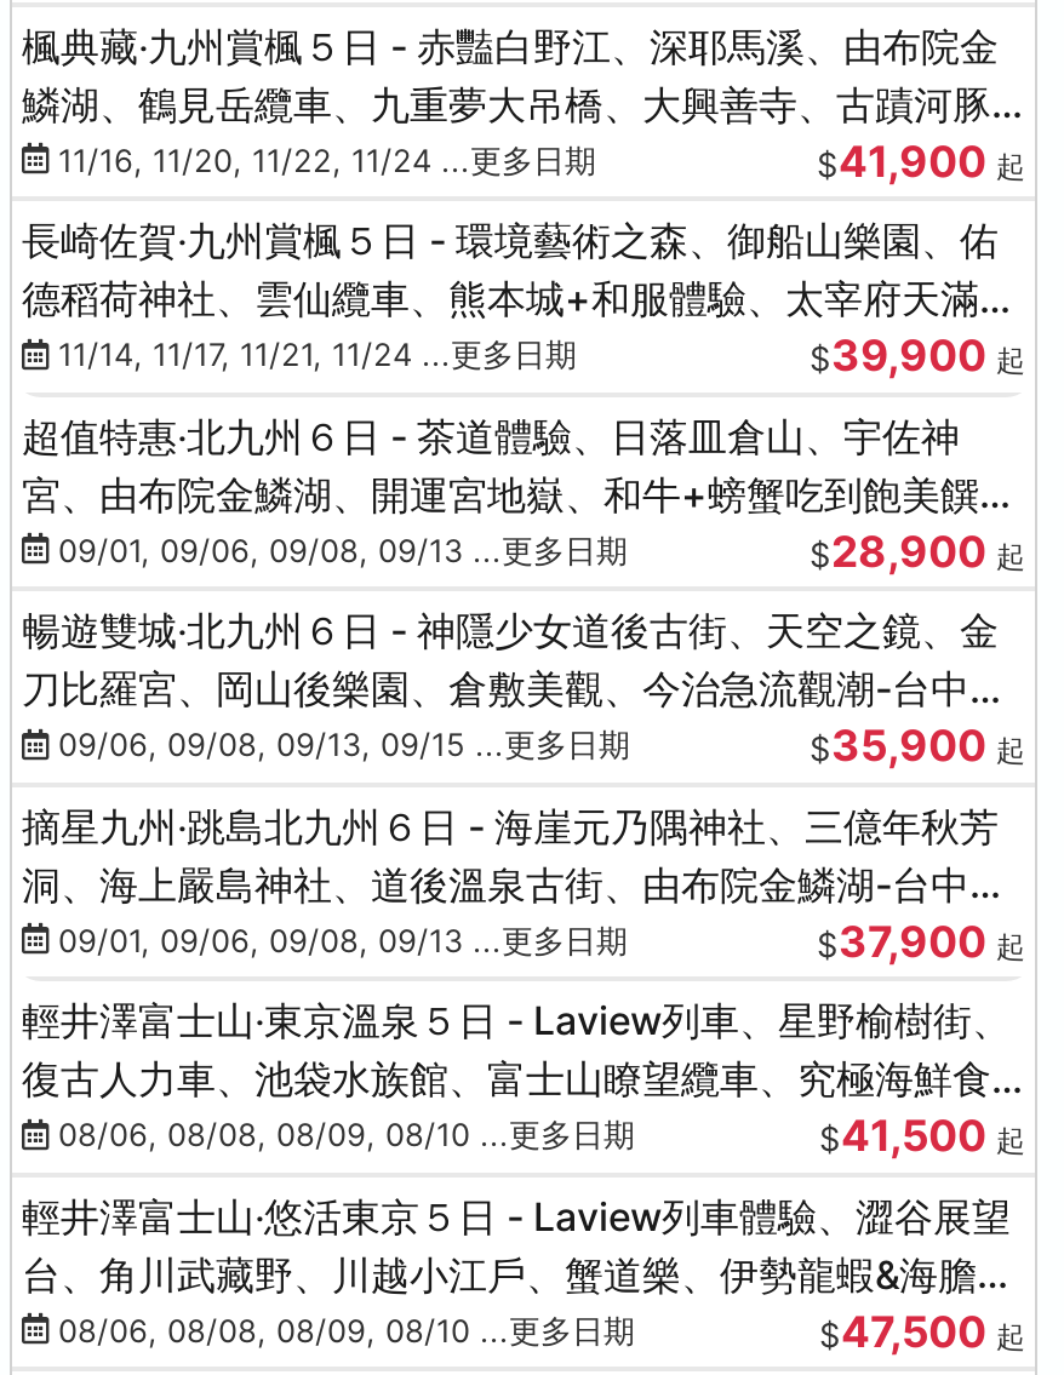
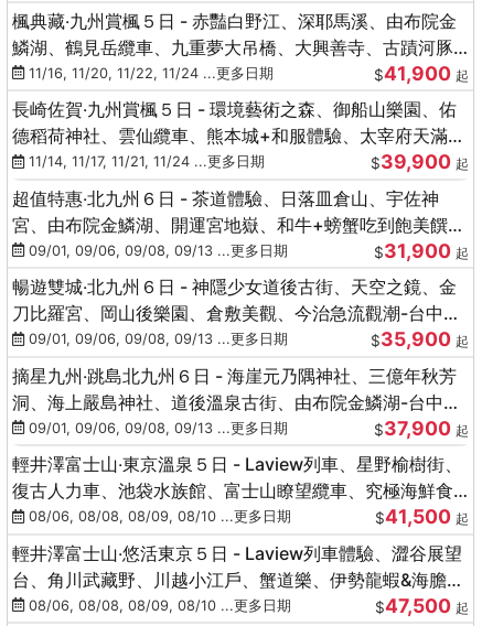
- $28,900 起
+ $31,900 起

- 發09/06, 09/08, 09/13, 09/15 ...更多日期
+ 發09/01, 09/06, 09/08, 09/13 ...更多日期
